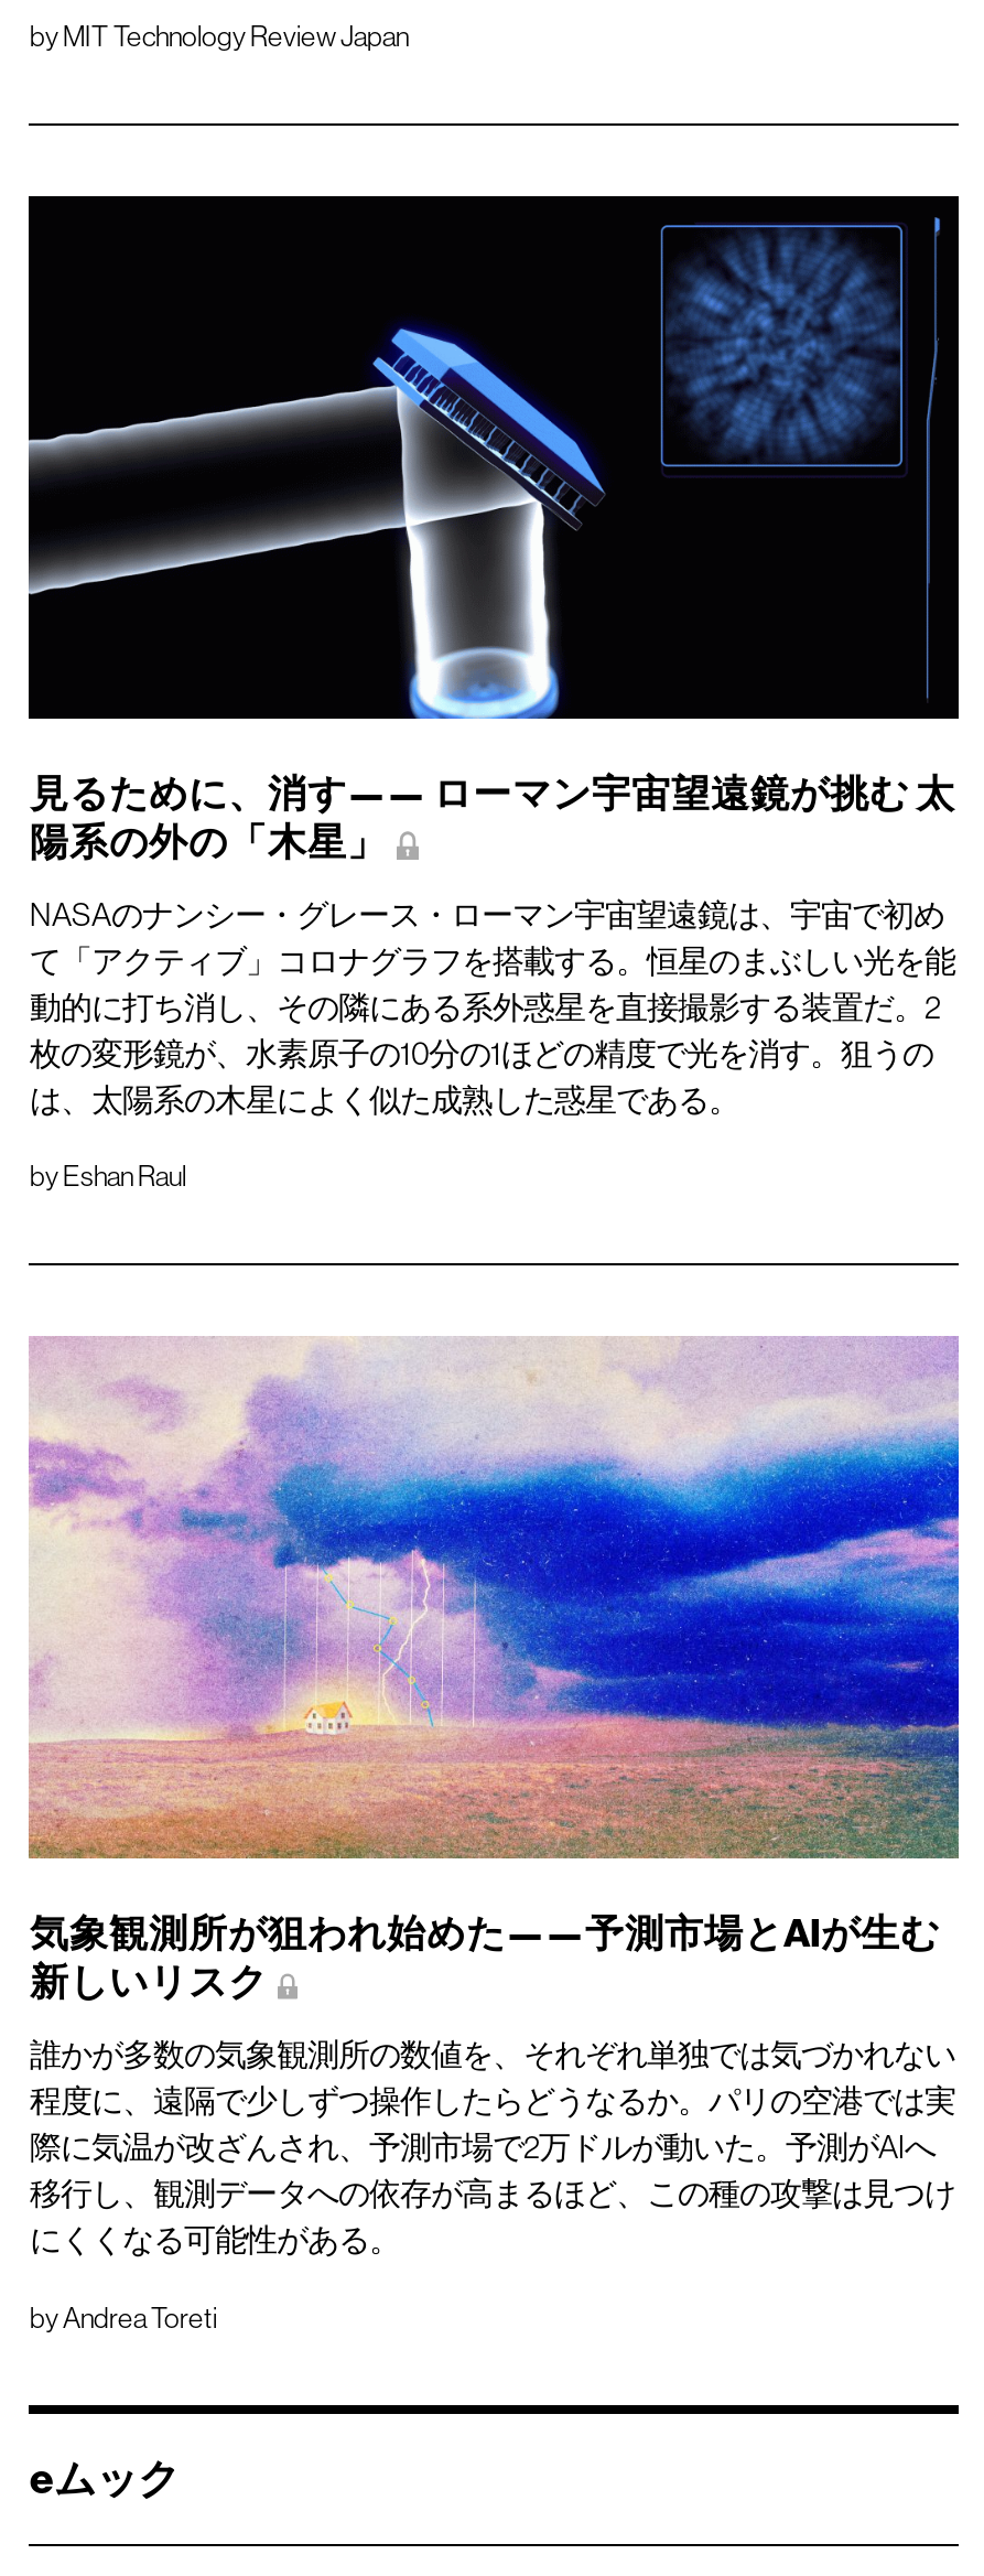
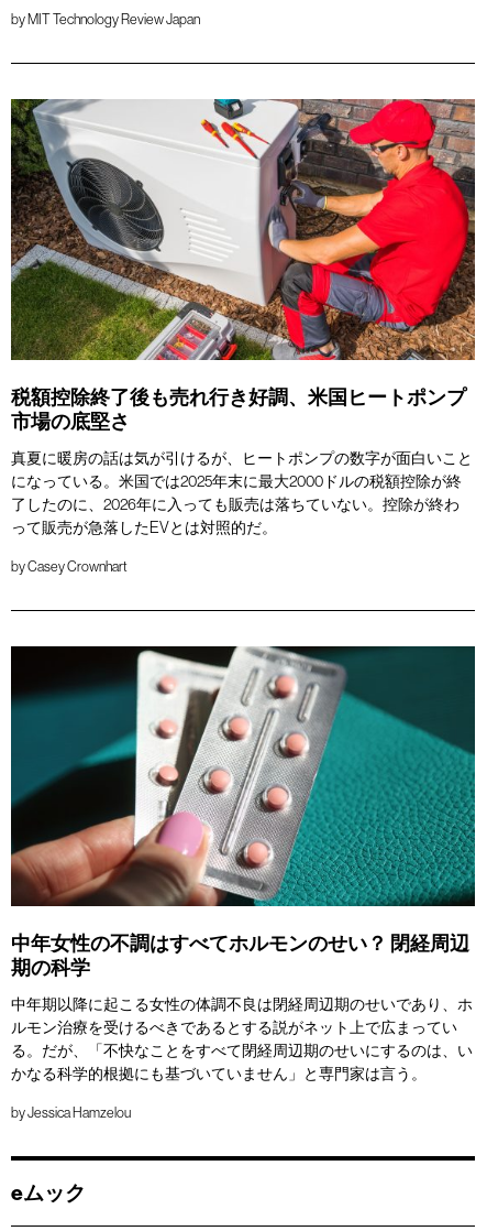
- [image]
+ [image]

- 見るために、消す——ローマン宇宙望遠鏡が挑む太
- 陽系の外の「木星」
+ 税額控除終了後も売れ行き好調、米国ヒートポンプ
+ 市場の底堅さ

- NASAのナンシー・グレース・ローマン宇宙望遠鏡は、宇宙で初め
- て「アクティブ」コロナグラフを搭載する。恒星のまぶしい光を能
- 動的に打ち消し、その隣にある系外惑星を直接撮影する装置だ。2
- 枚の変形鏡が、水素原子の10分の1ほどの精度で光を消す。狙うの
- は、太陽系の木星によく似た成熟した惑星である。
+ 真夏に暖房の話は気が引けるが、ヒートポンプの数字が面白いこと
+ になっている。米国では2025年末に最大2000ドルの税額控除が終
+ 了したのに、2026年に入っても販売は落ちていない。控除が終わ
+ って販売が急落したEVとは対照的だ。

- byEshan Raul
+ byCasey Crownhart

- [image]
- 気象観測所が狙われ始めた——予測市場とAIが生む
- 新しいリスク
+ [image]
+ 中年女性の不調はすべてホルモンのせい？ 閉経周辺
+ 期の科学

- 誰かが多数の気象観測所の数値を、それぞれ単独では気づかれない
- 程度に、遠隔で少しずつ操作したらどうなるか。パリの空港では実
- 際に気温が改ざんされ、予測市場で2万ドルが動いた。予測がAIへ
- 移行し、観測データへの依存が高まるほど、この種の攻撃は見つけ
- にくくなる可能性がある。
+ 中年期以降に起こる女性の体調不良は閉経周辺期のせいであり、ホ
+ ルモン治療を受けるべきであるとする説がネット上で広まってい
+ る。だが、「不快なことをすべて閉経周辺期のせいにするのは、い
+ かなる科学的根拠にも基づいていません」と専門家は言う。

- byAndrea Toreti
+ byJessica Hamzelou
